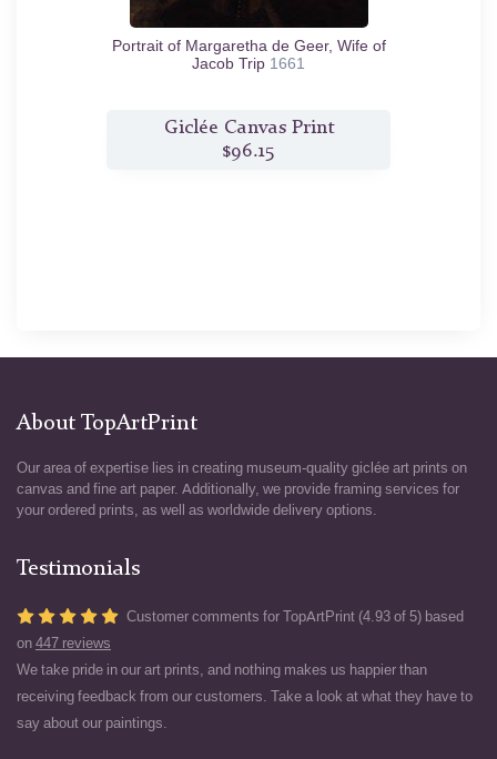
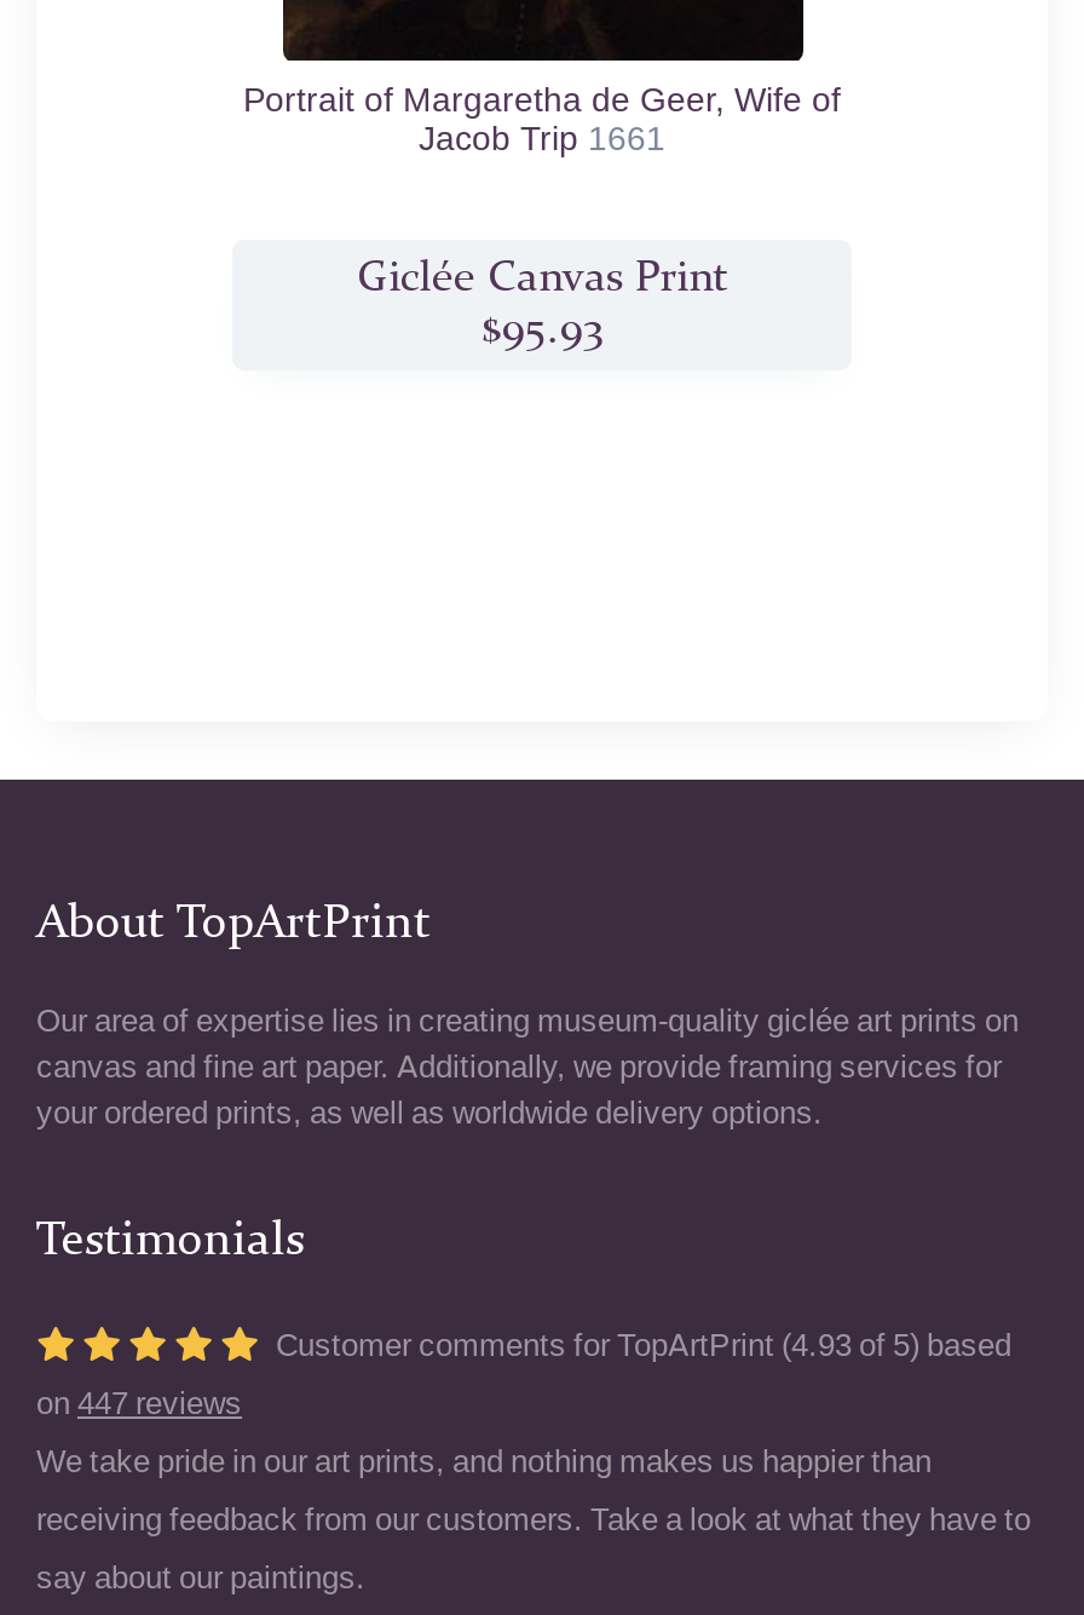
- $96.15
+ $95.93
